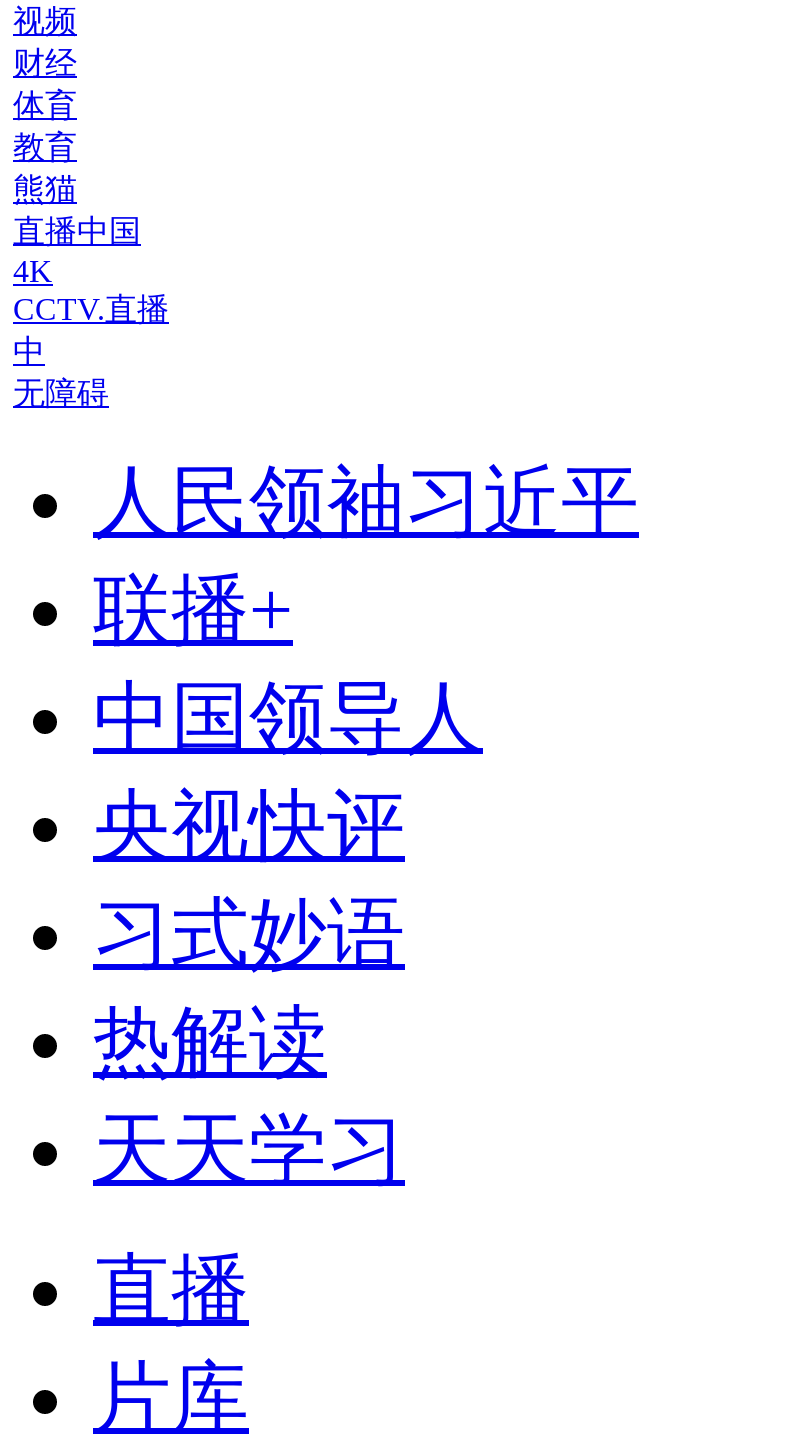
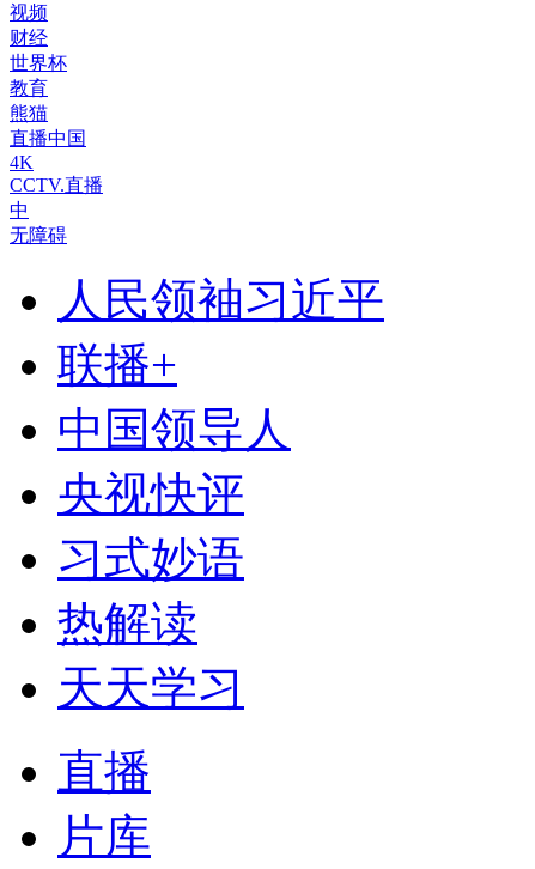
- 体育
+ 世界杯
